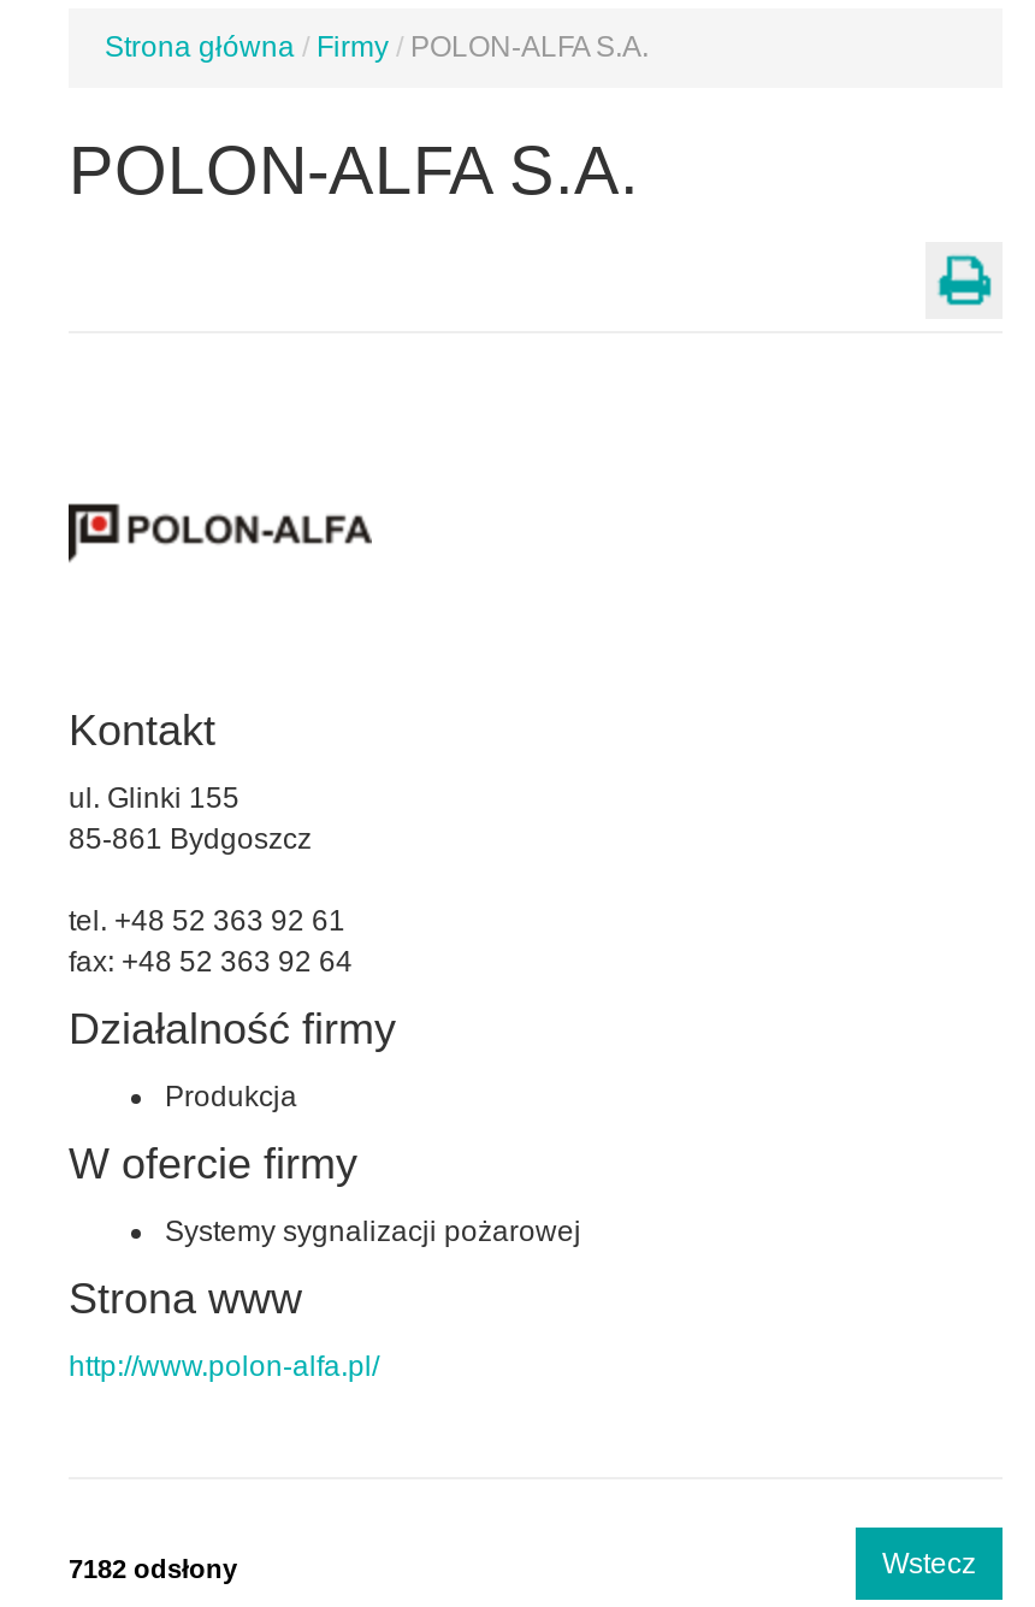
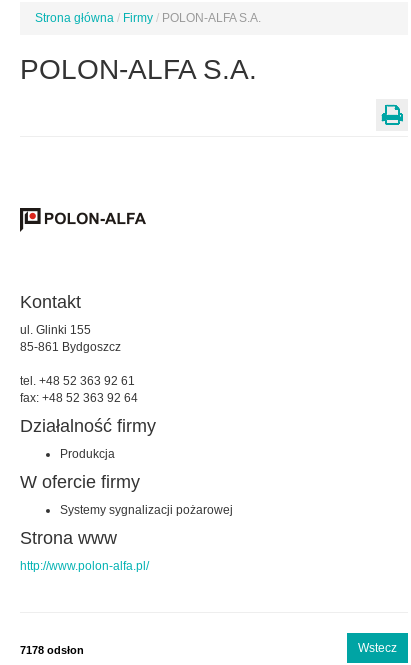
- 7182 odsłony
+ 7178 odsłon
